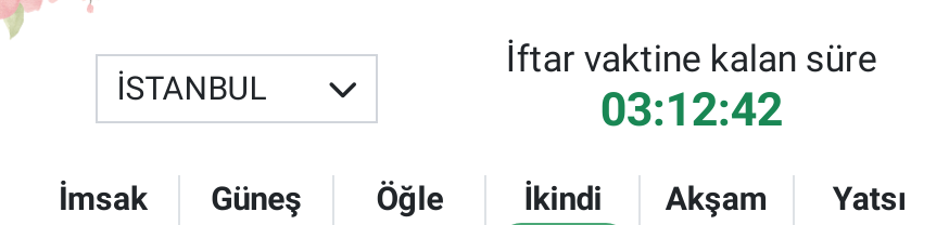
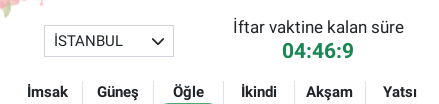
- 03:12:42
+ 04:46:9
